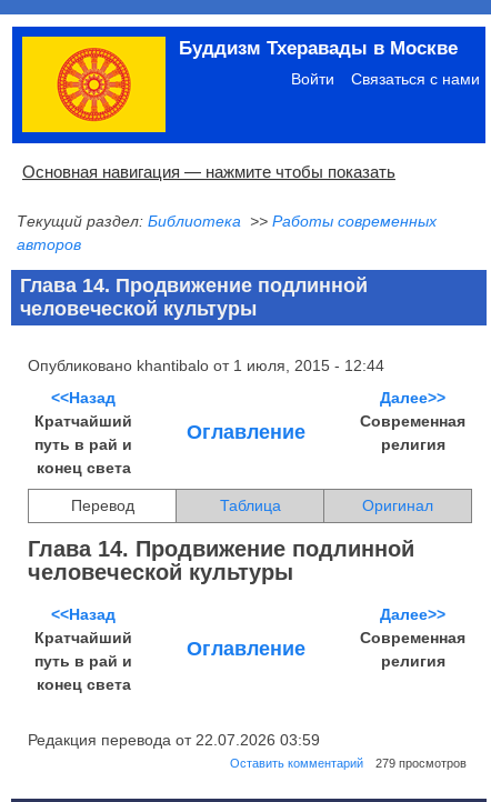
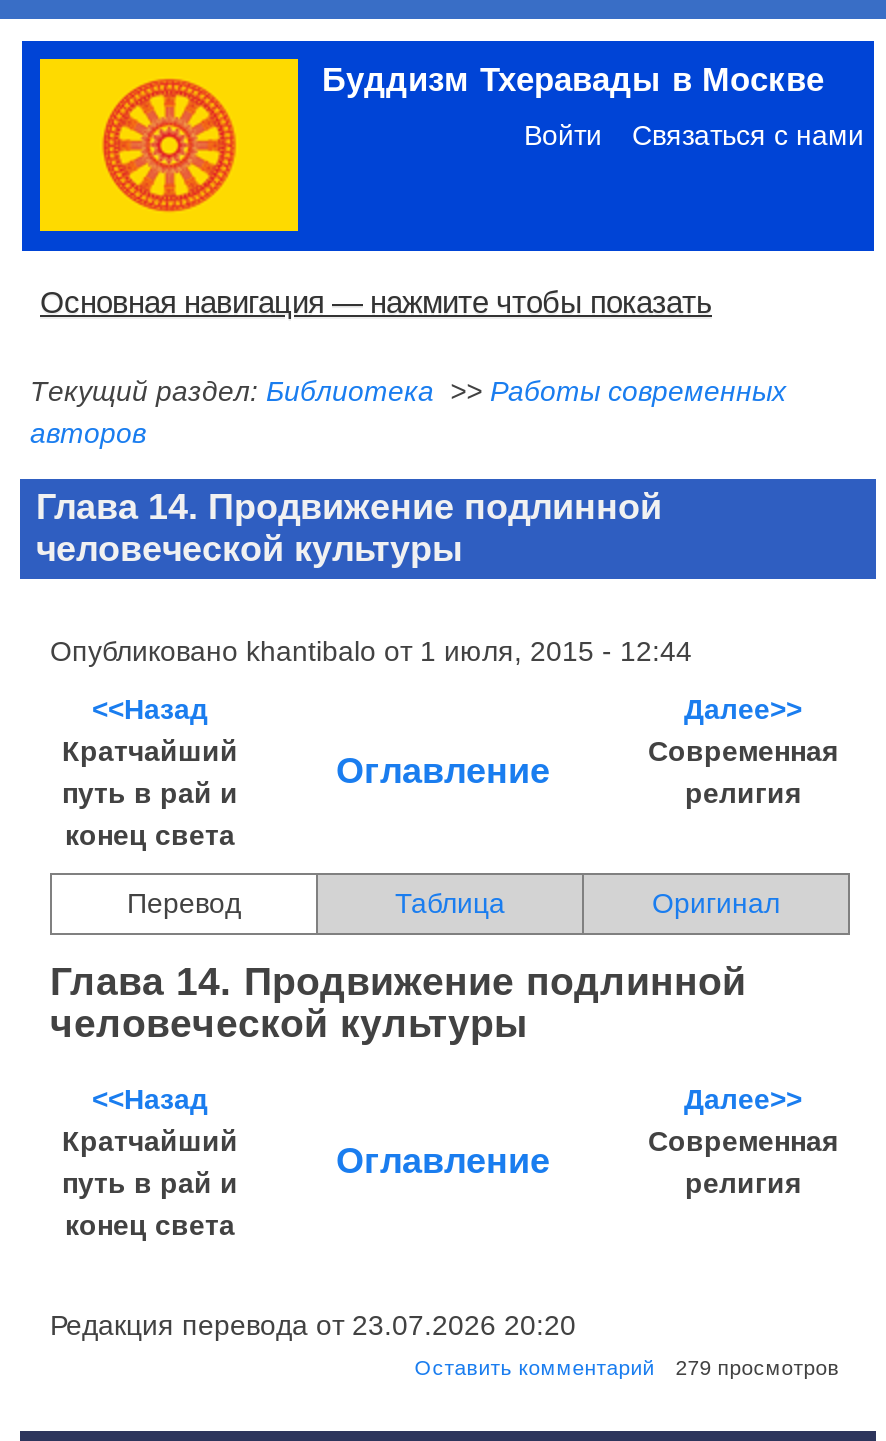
- Редакция перевода от 22.07.2026 03:59
+ Редакция перевода от 23.07.2026 20:20
